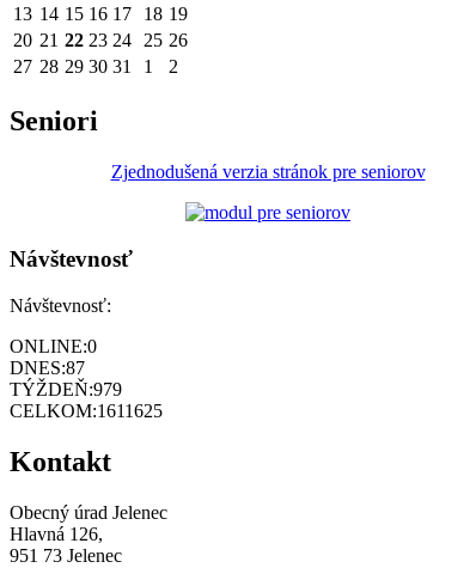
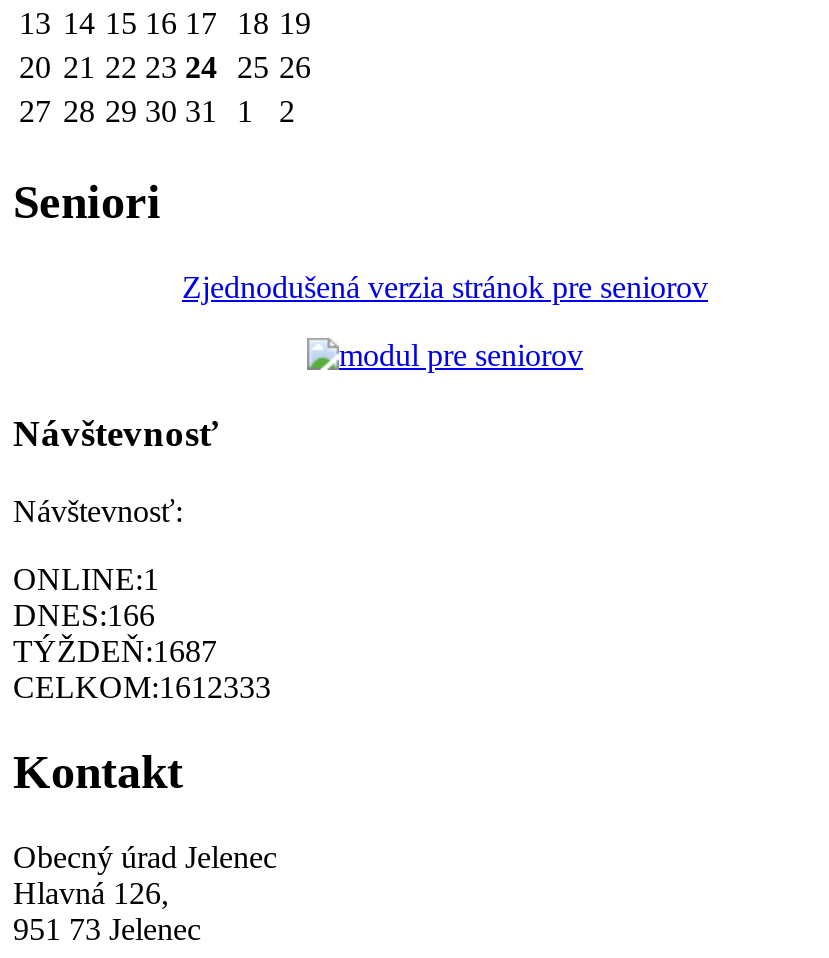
- ONLINE:0
+ ONLINE:1

- DNES:87
+ DNES:166

- TÝŽDEŇ:979
+ TÝŽDEŇ:1687

- CELKOM:1611625
+ CELKOM:1612333
